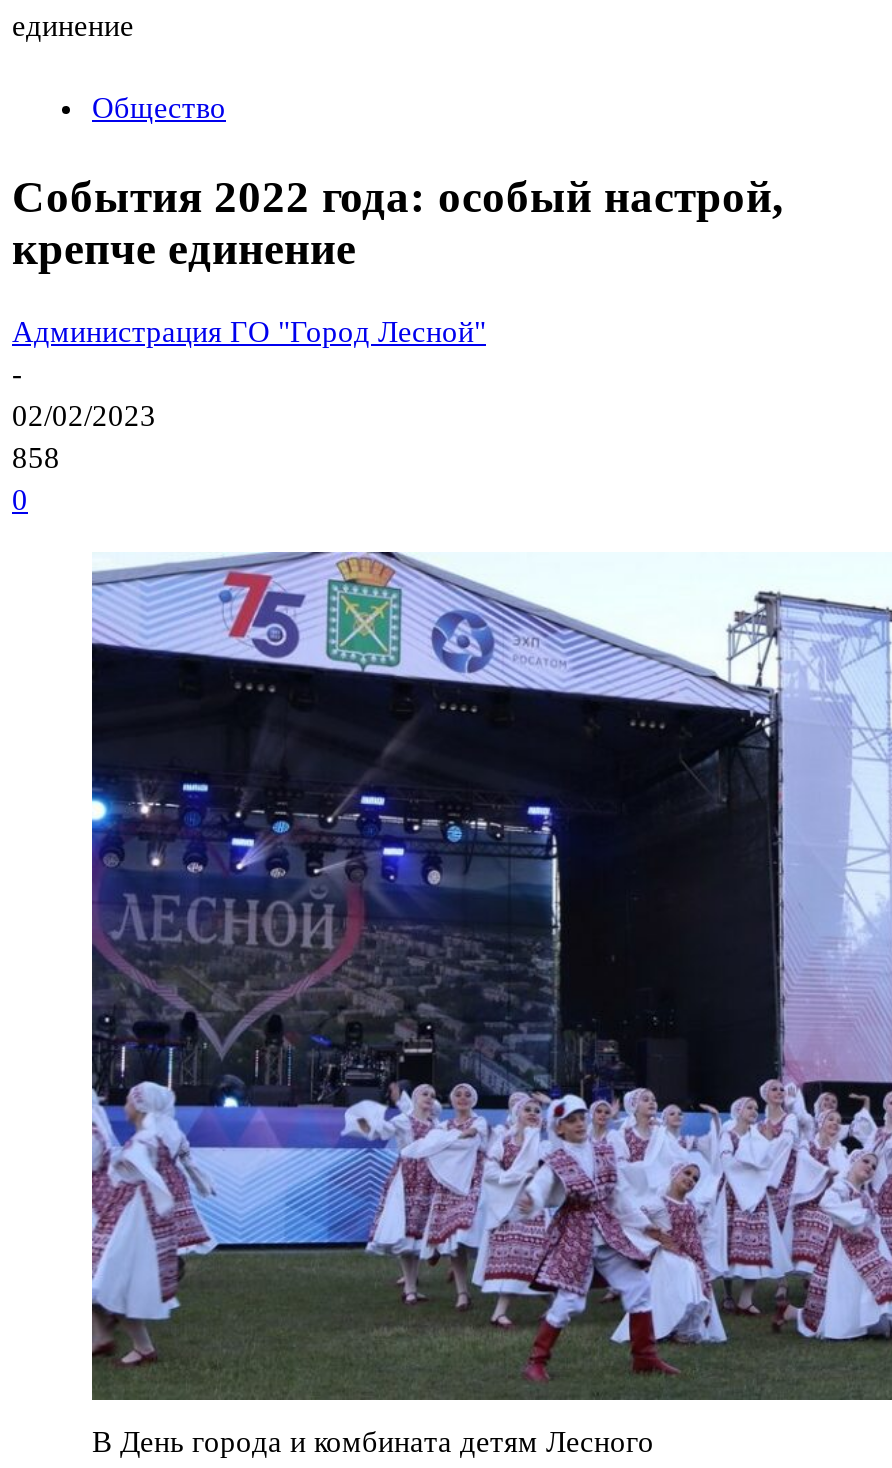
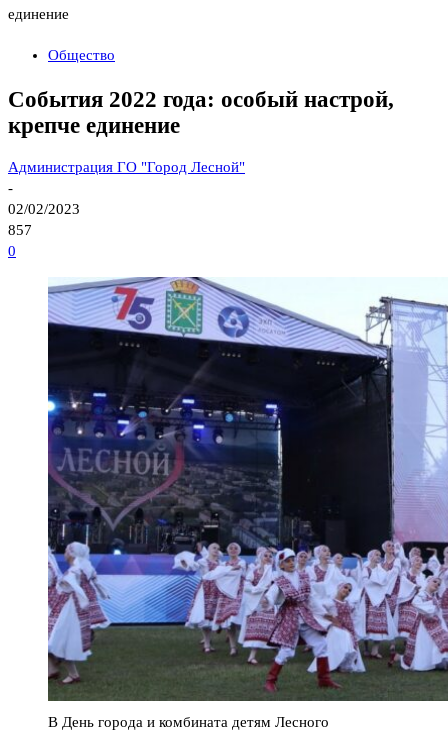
- 858
+ 857
